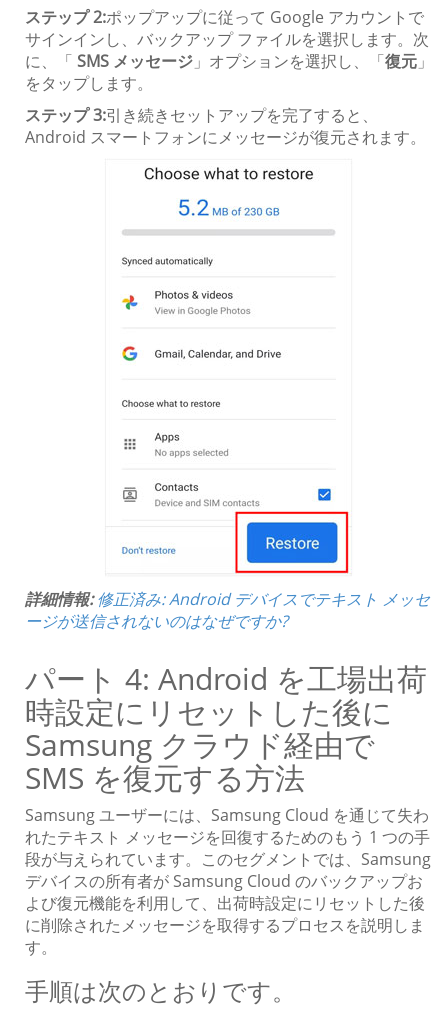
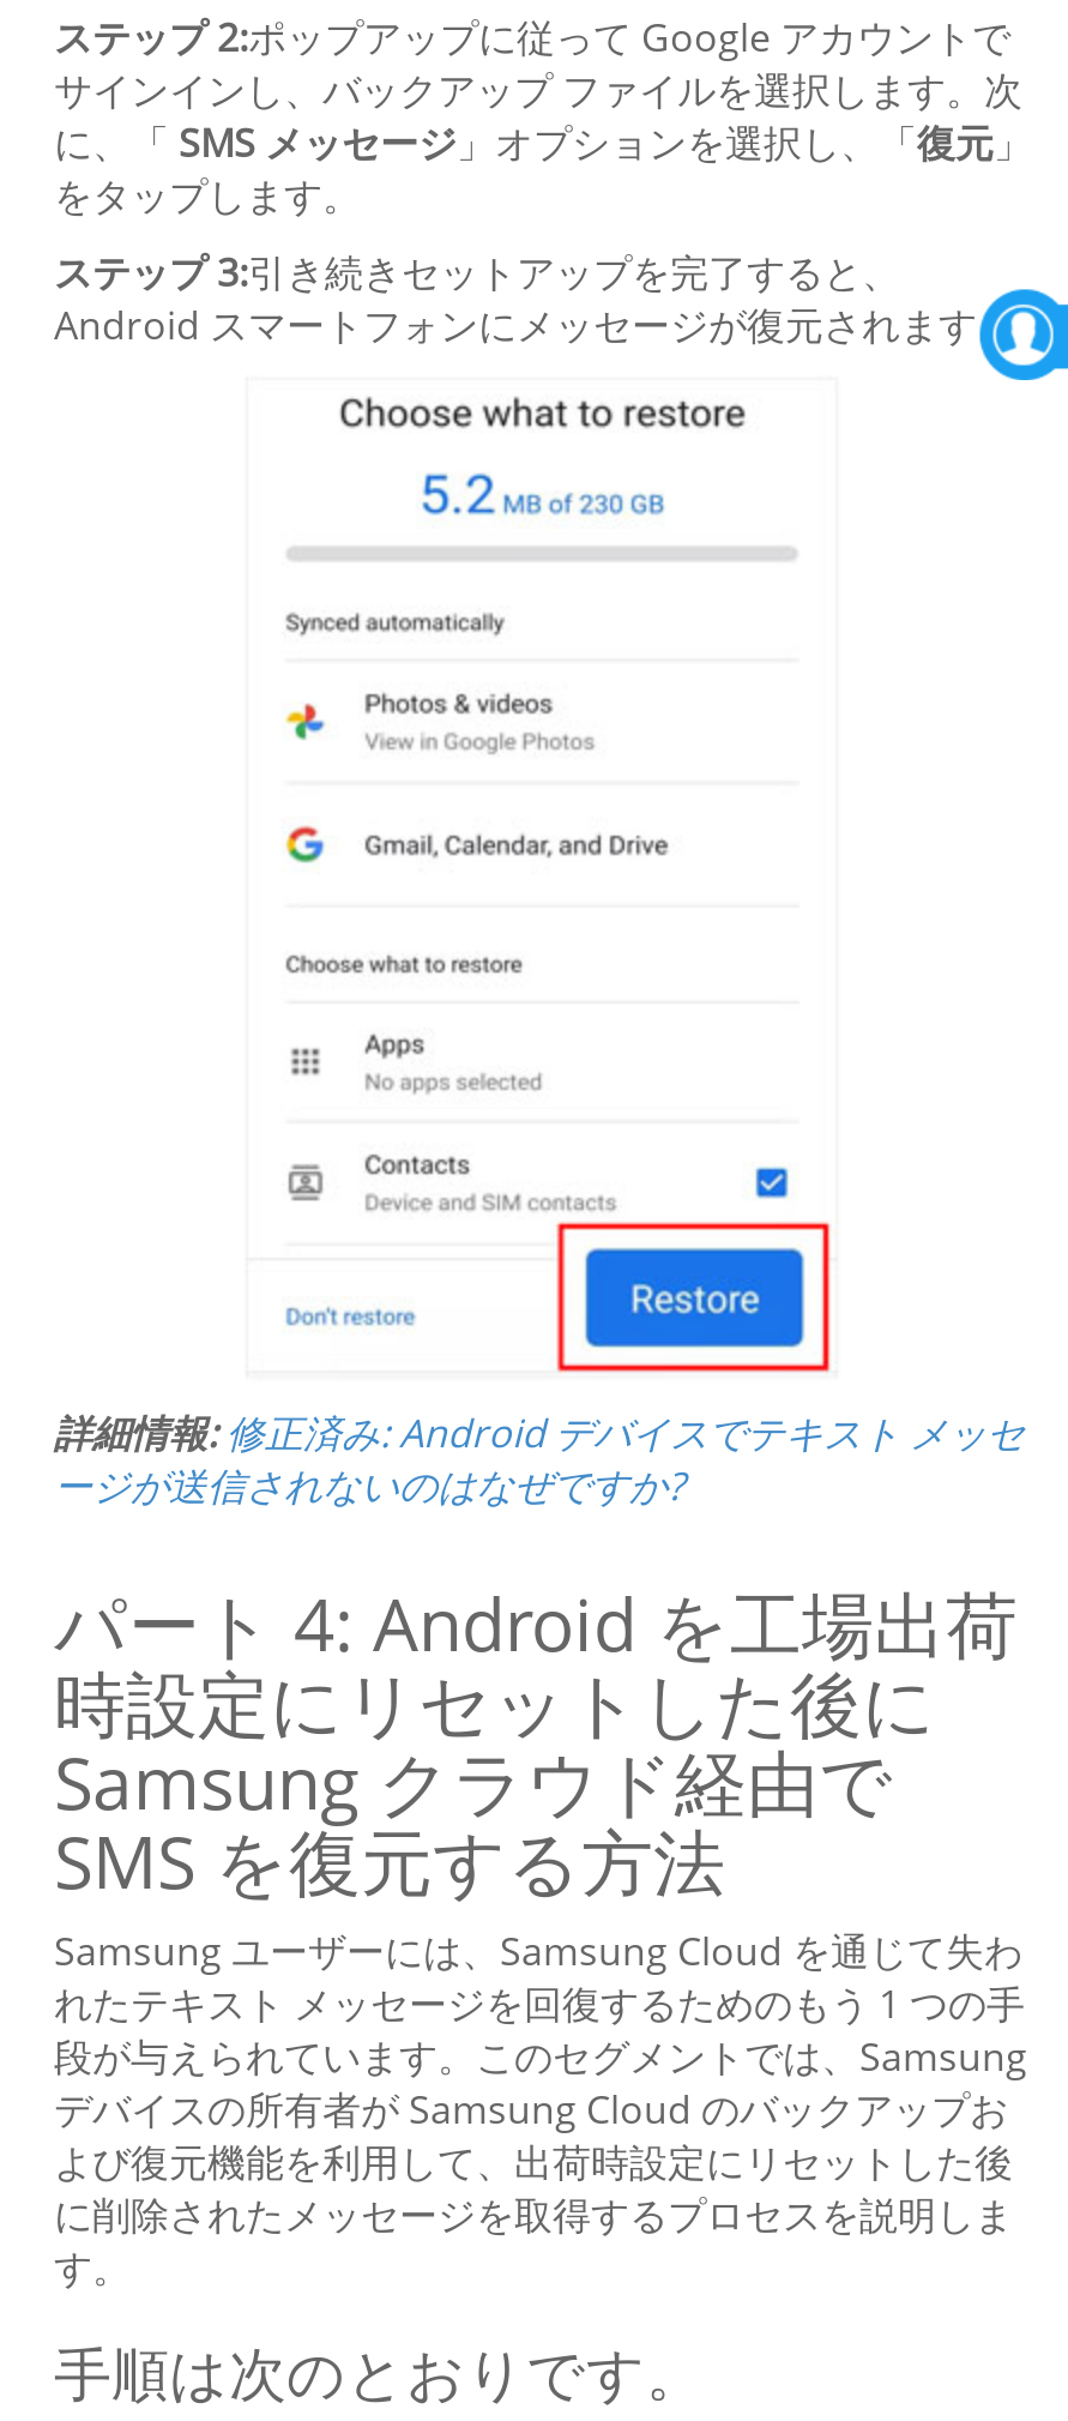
+ [image]
